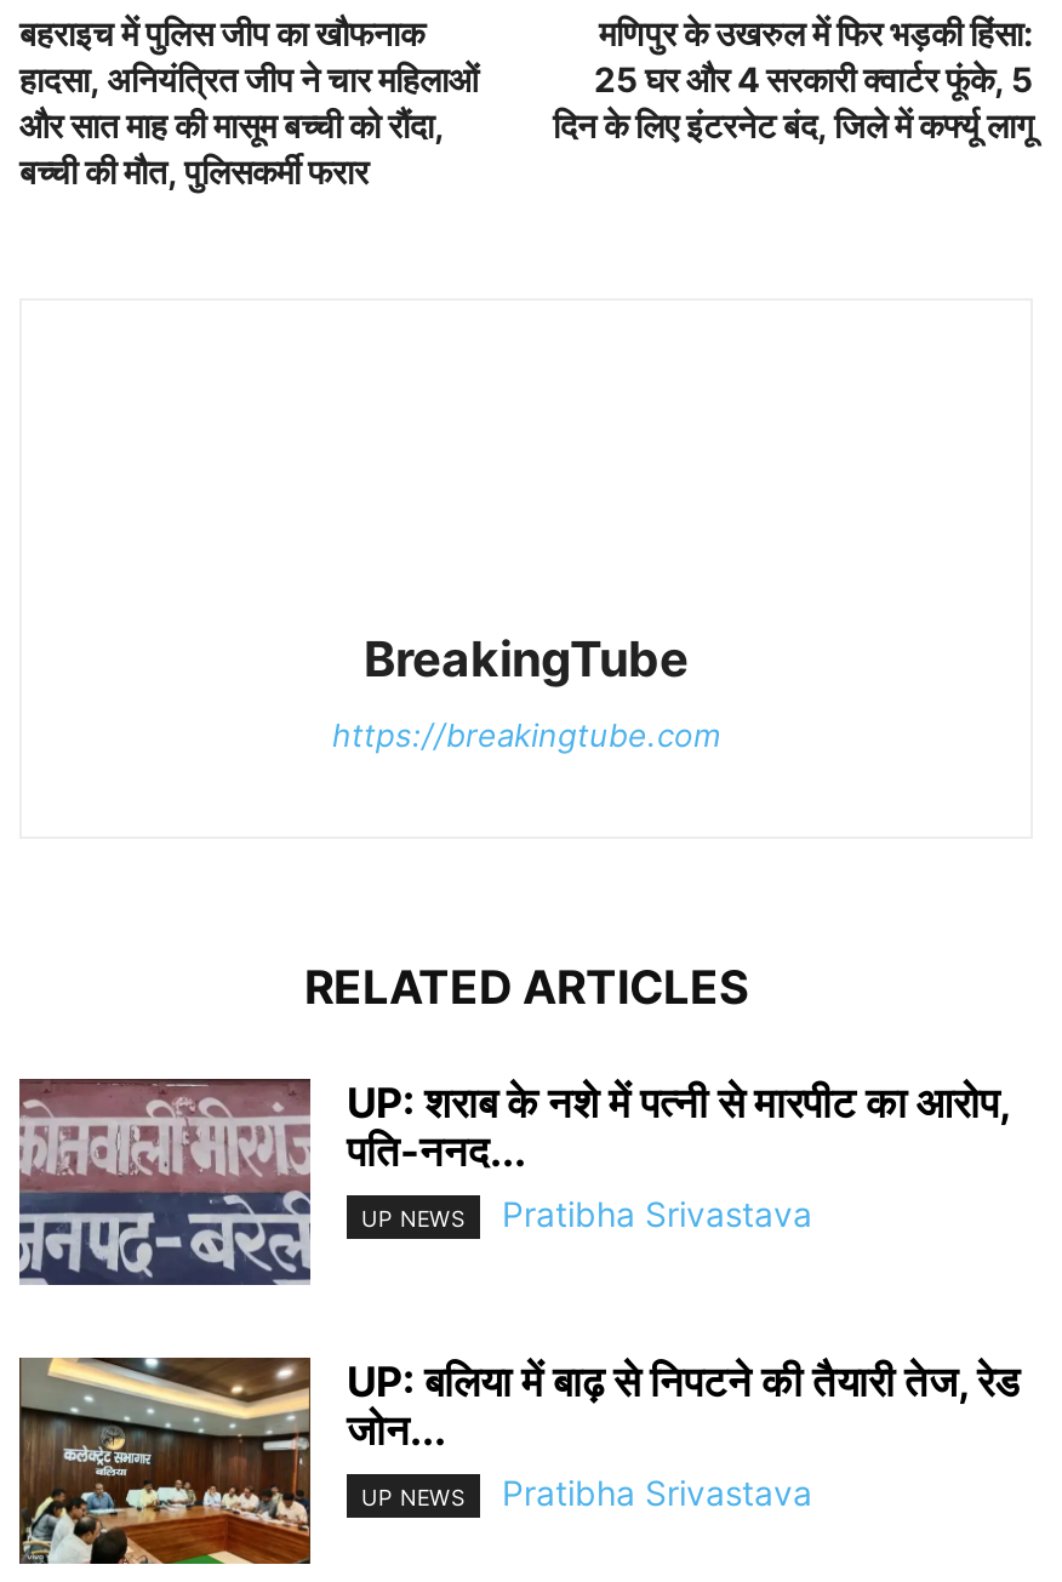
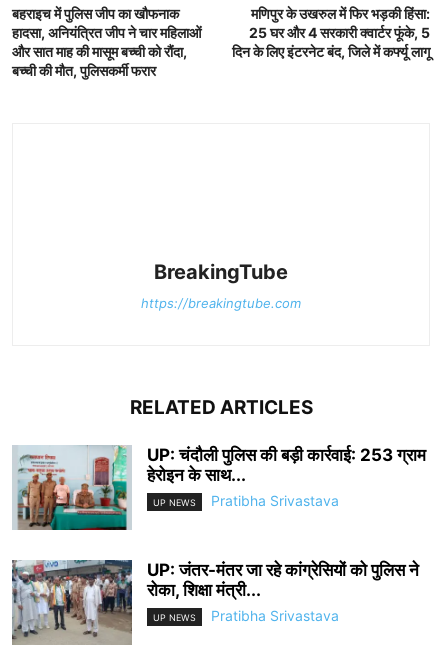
- [image]
- UP: शराब के नशे में पत्नी से मारपीट का आरोप,
- पति-ननद...
+ [image]
+ UP: चंदौली पुलिस की बड़ी कार्रवाई: 253 ग्राम
+ हेरोइन के साथ...

- [image]
- UP: बलिया में बाढ़ से निपटने की तैयारी तेज, रेड
- जोन...
+ [image]
+ UP: जंतर-मंतर जा रहे कांग्रेसियों को पुलिस ने
+ रोका, शिक्षा मंत्री...
